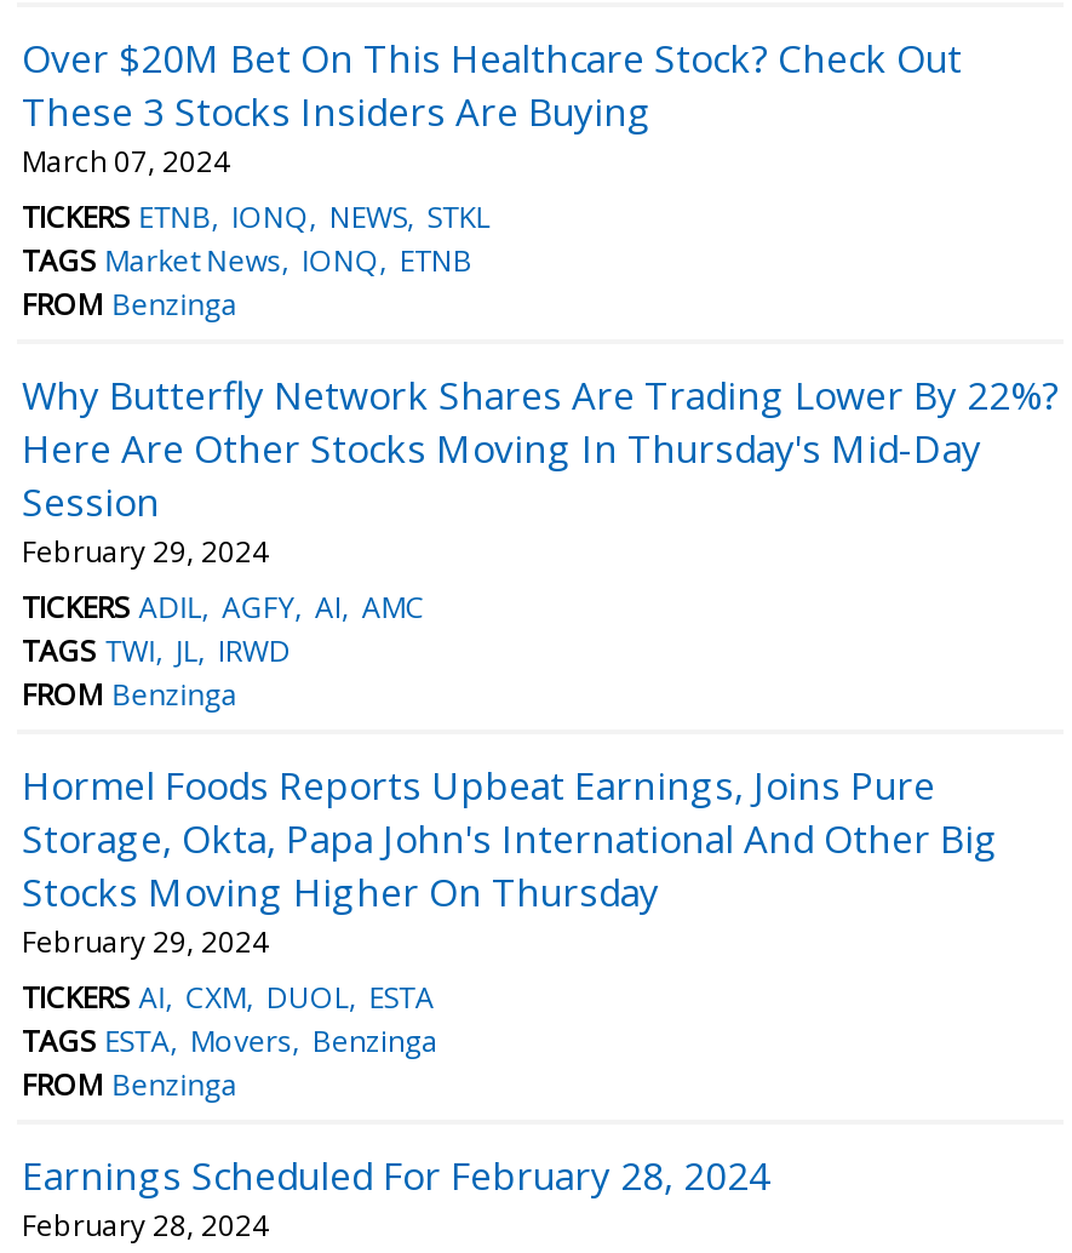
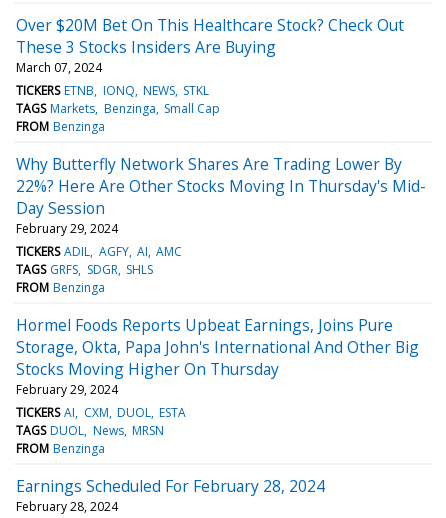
- TAGS Market News IONQ ETNB
+ TAGS Markets Benzinga Small Cap

- TAGS TWI JL IRWD
+ TAGS GRFS SDGR SHLS

- TAGS ESTA Movers Benzinga
+ TAGS DUOL News MRSN
